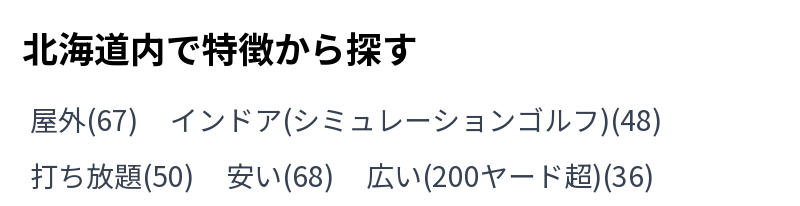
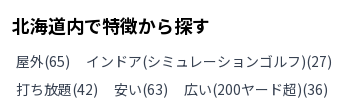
- 屋外(67)
+ 屋外(65)

- インドア(シミュレーションゴルフ)(48)
+ インドア(シミュレーションゴルフ)(27)

- 打ち放題(50)
+ 打ち放題(42)

- 安い(68)
+ 安い(63)
